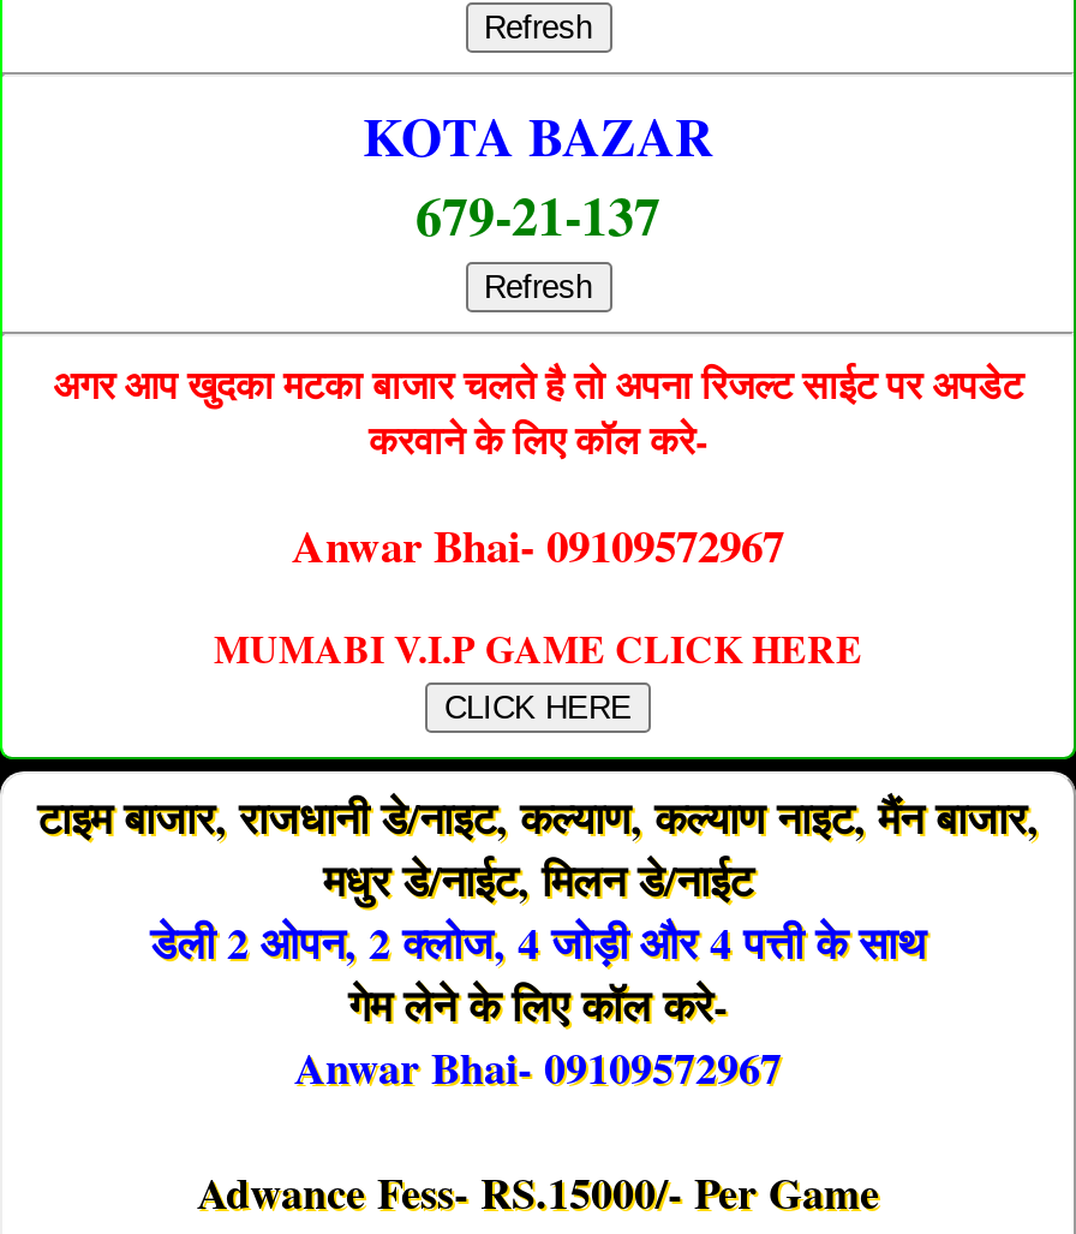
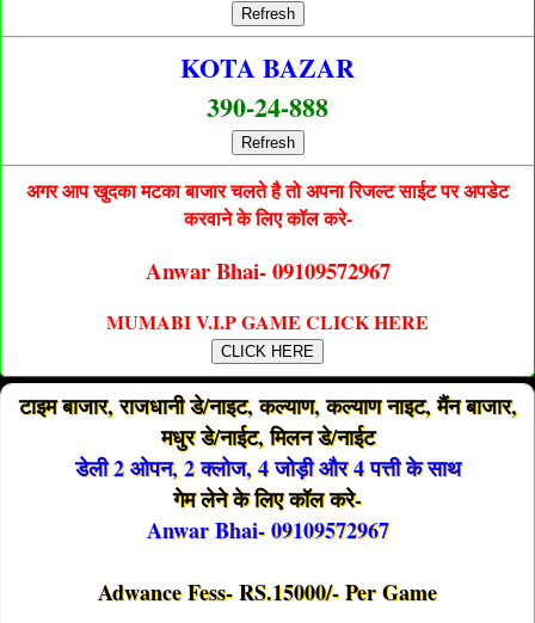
- 679-21-137
+ 390-24-888
